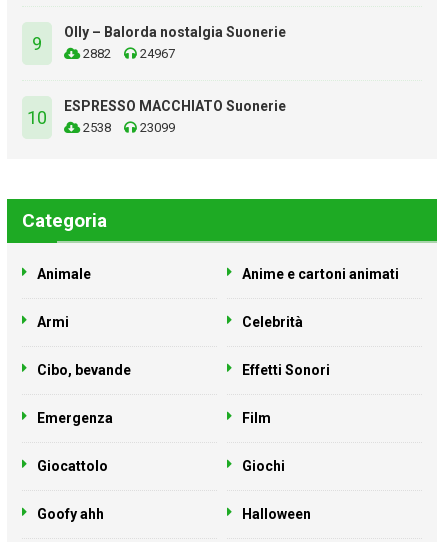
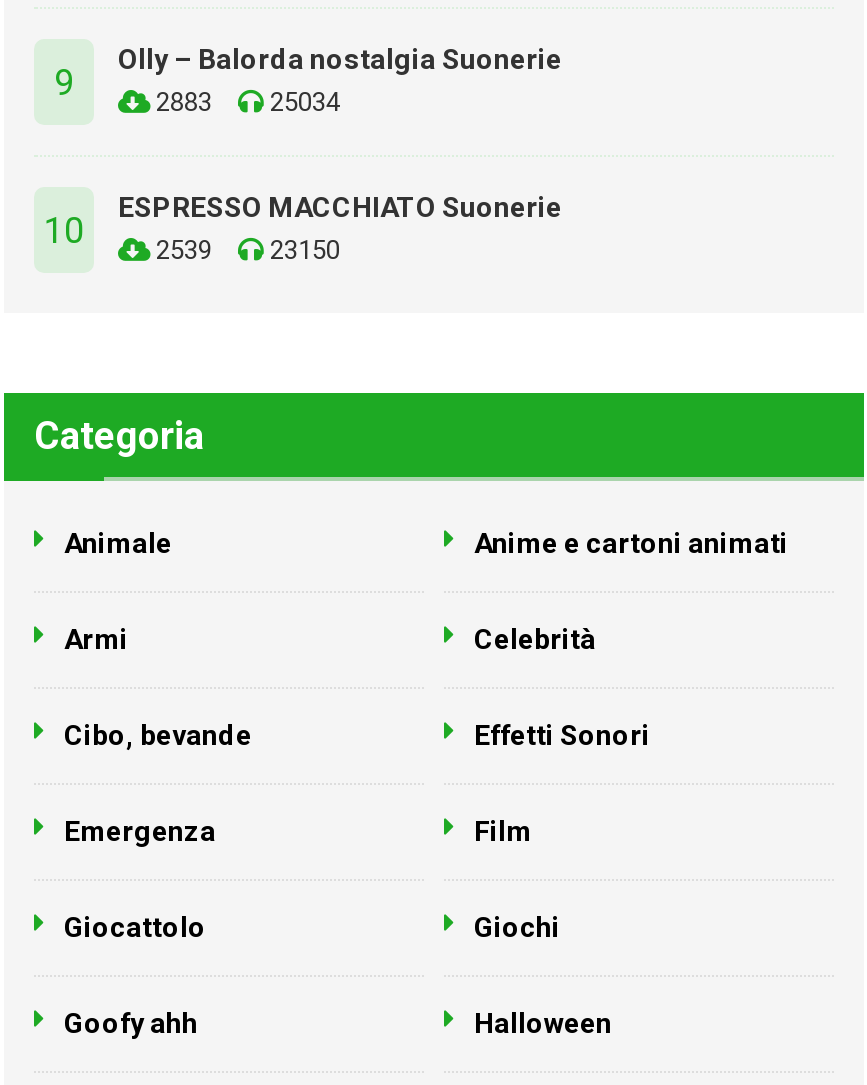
- 2882
+ 2883

- 24967
+ 25034

- 2538
+ 2539

- 23099
+ 23150
